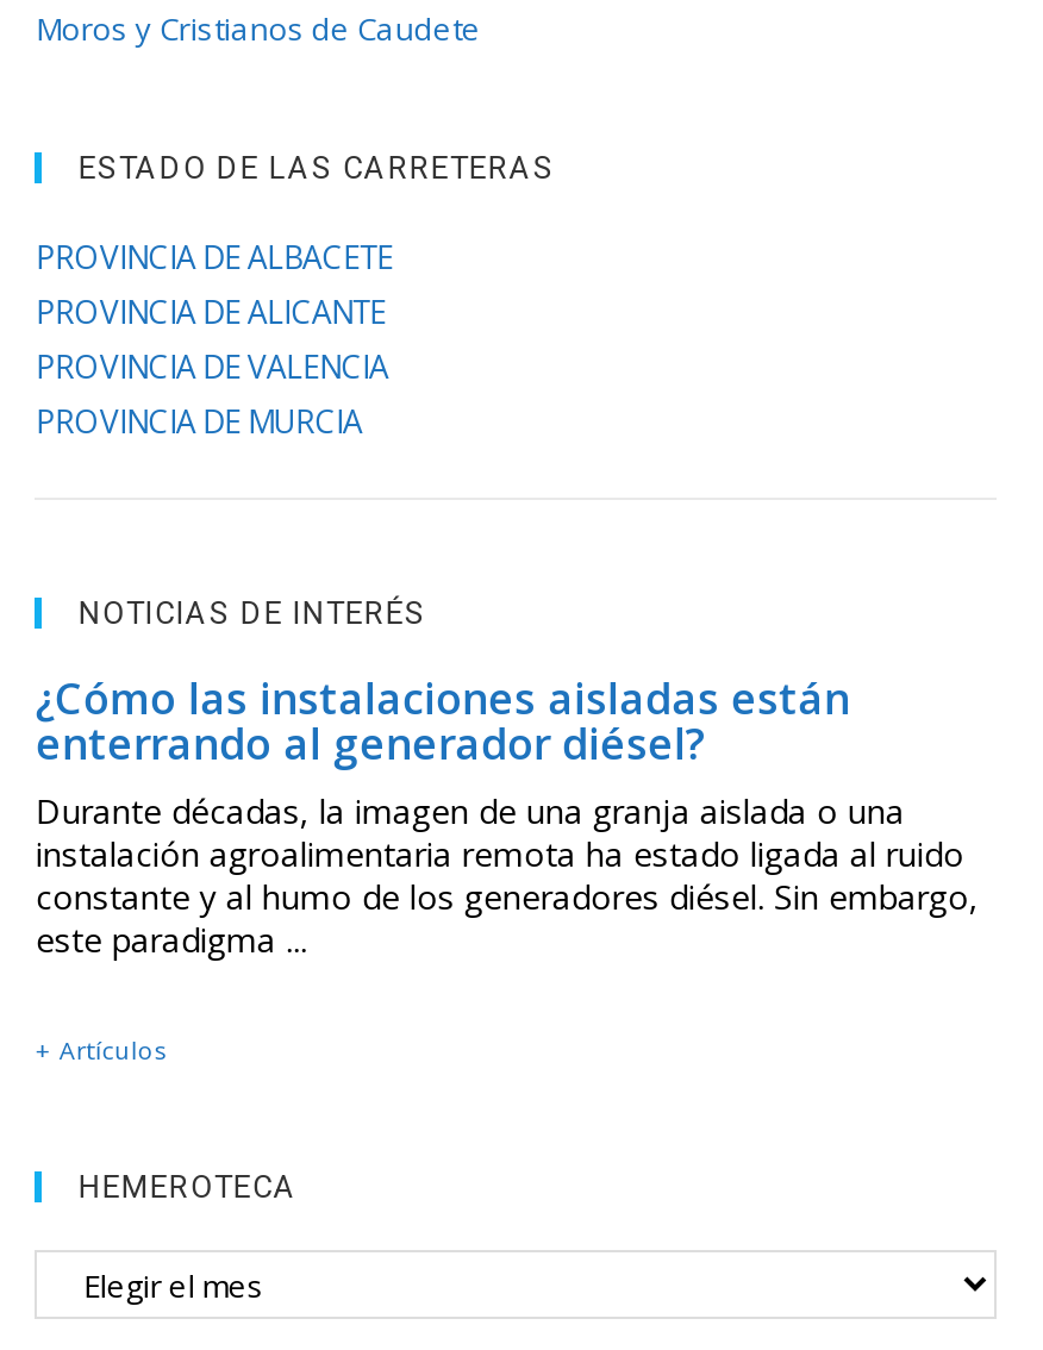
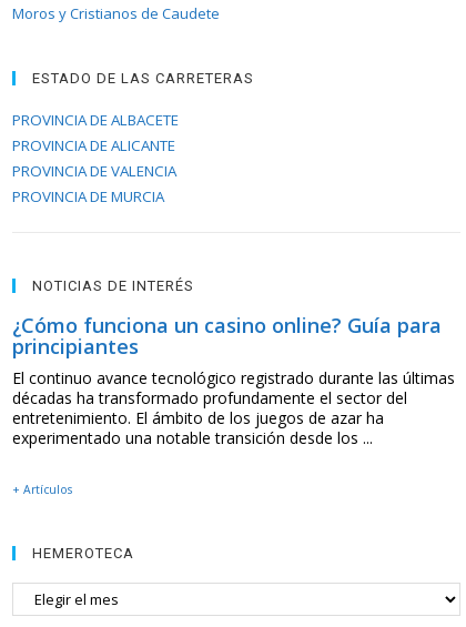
- ¿Cómo las instalaciones aisladas están
- enterrando al generador diésel?
- Durante décadas, la imagen de una granja aislada o una
- instalación agroalimentaria remota ha estado ligada al ruido
- constante y al humo de los generadores diésel. Sin embargo,
- este paradigma ...
+ ¿Cómo funciona un casino online? Guía para
+ principiantes
+ El continuo avance tecnológico registrado durante las últimas
+ décadas ha transformado profundamente el sector del
+ entretenimiento. El ámbito de los juegos de azar ha
+ experimentado una notable transición desde los ...
